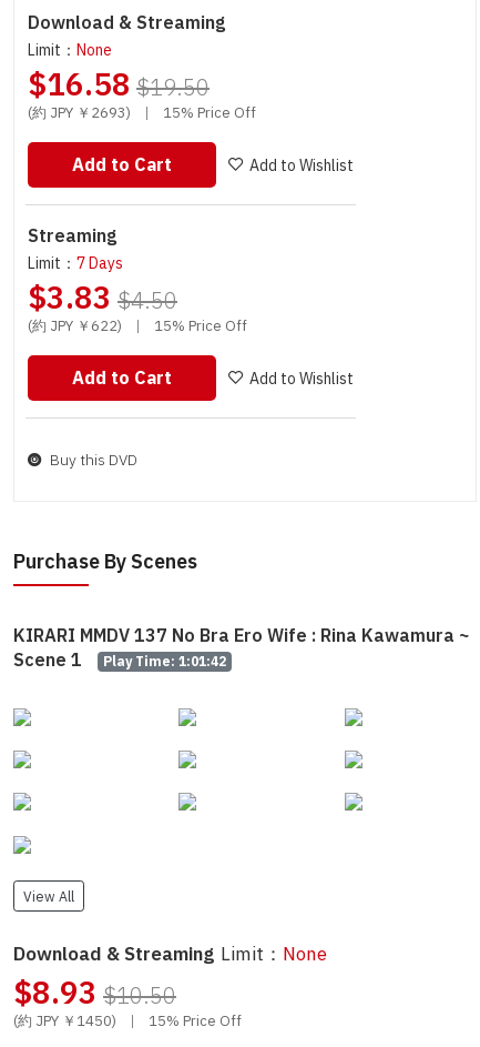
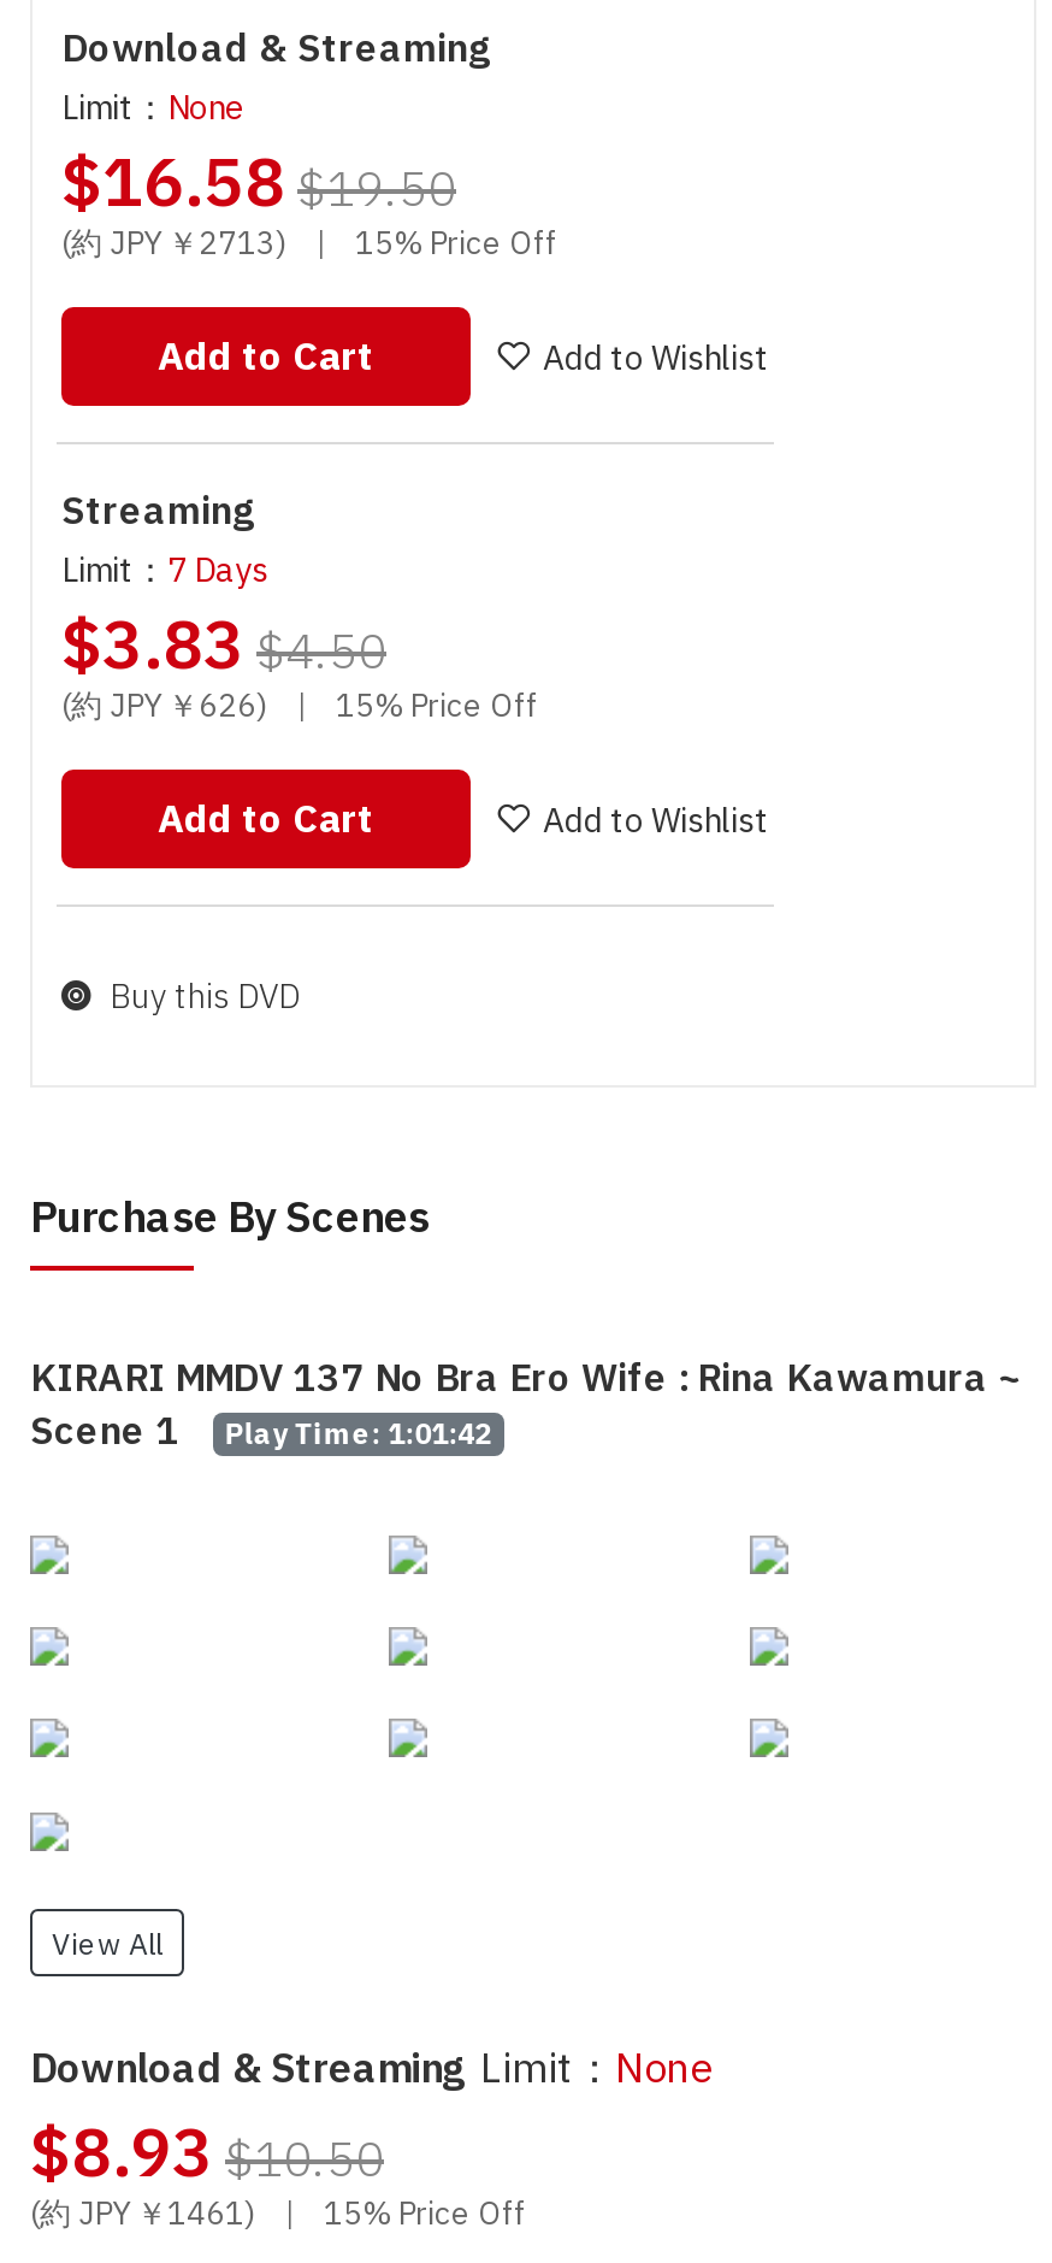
- (約 JPY ￥2693)
+ (約 JPY ￥2713)

- (約 JPY ￥622)
+ (約 JPY ￥626)

- (約 JPY ￥1450)
+ (約 JPY ￥1461)
